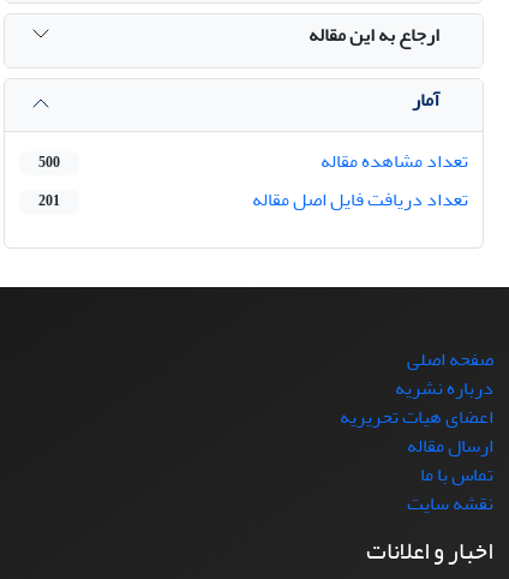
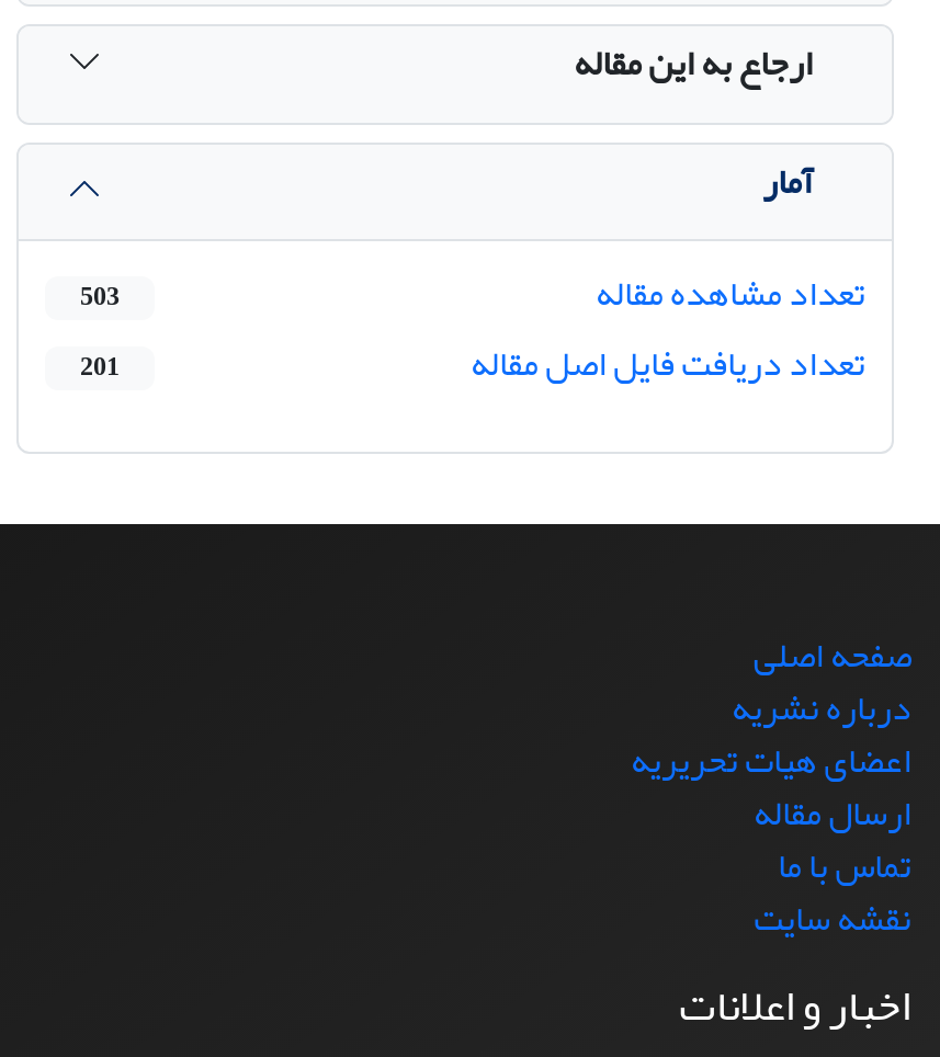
- 500
+ 503
